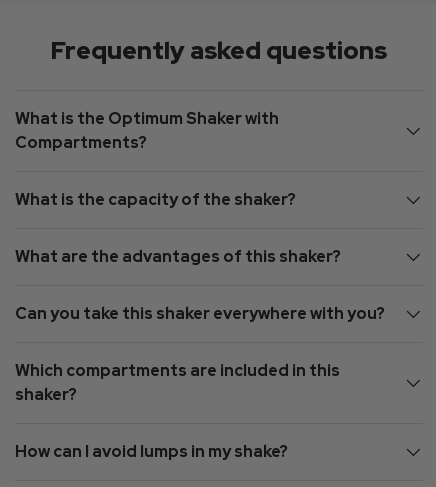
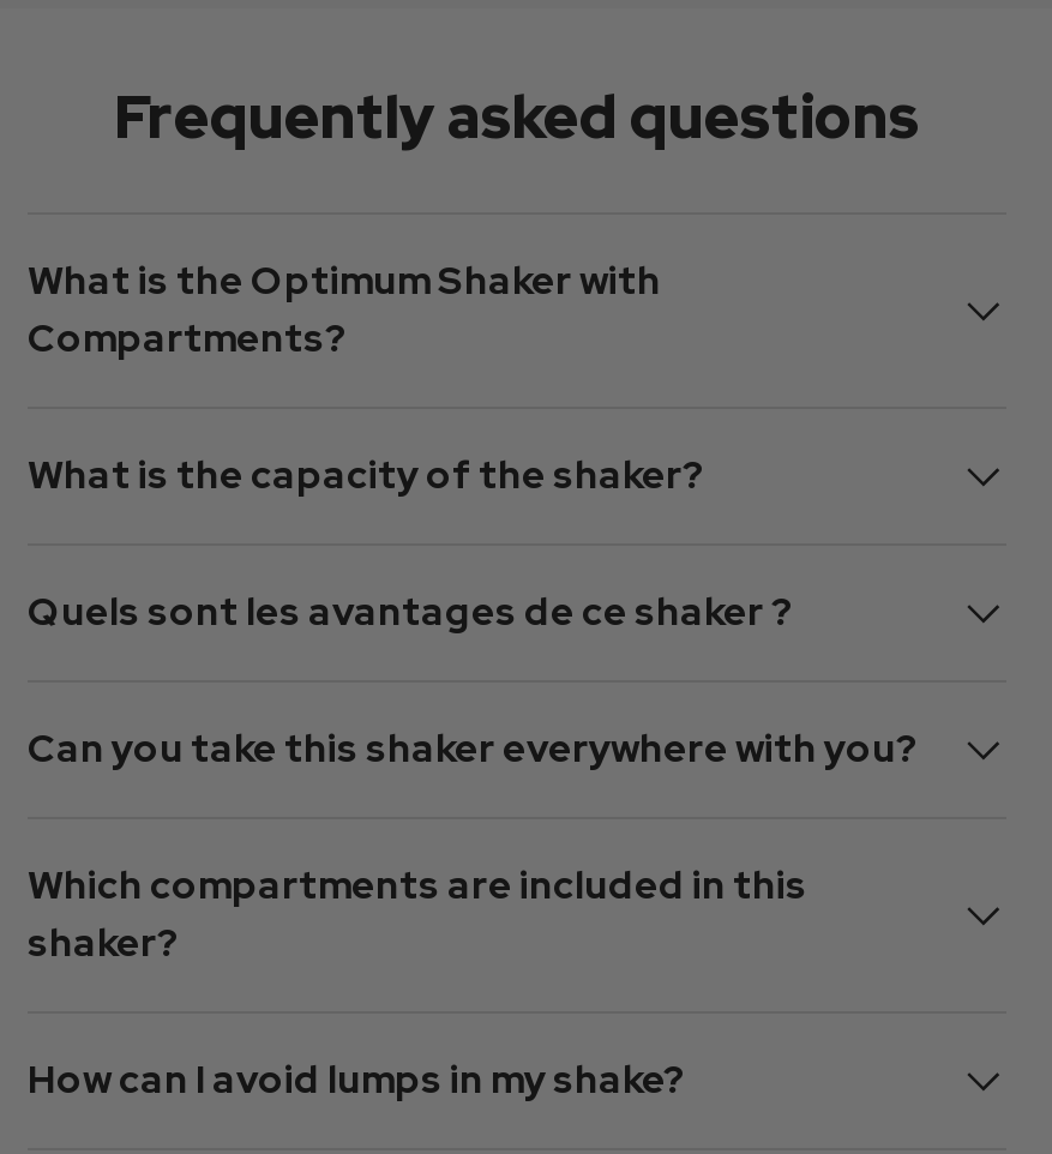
- What are the advantages of this shaker?
+ Quels sont les avantages de ce shaker ?
